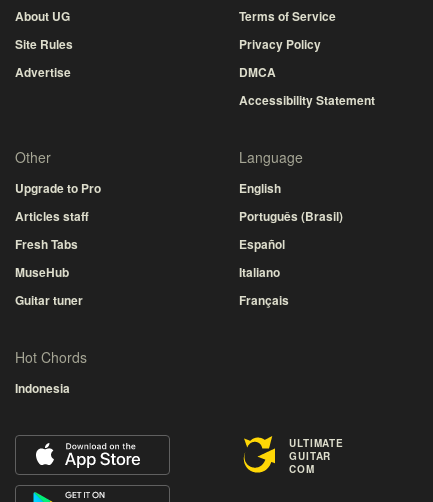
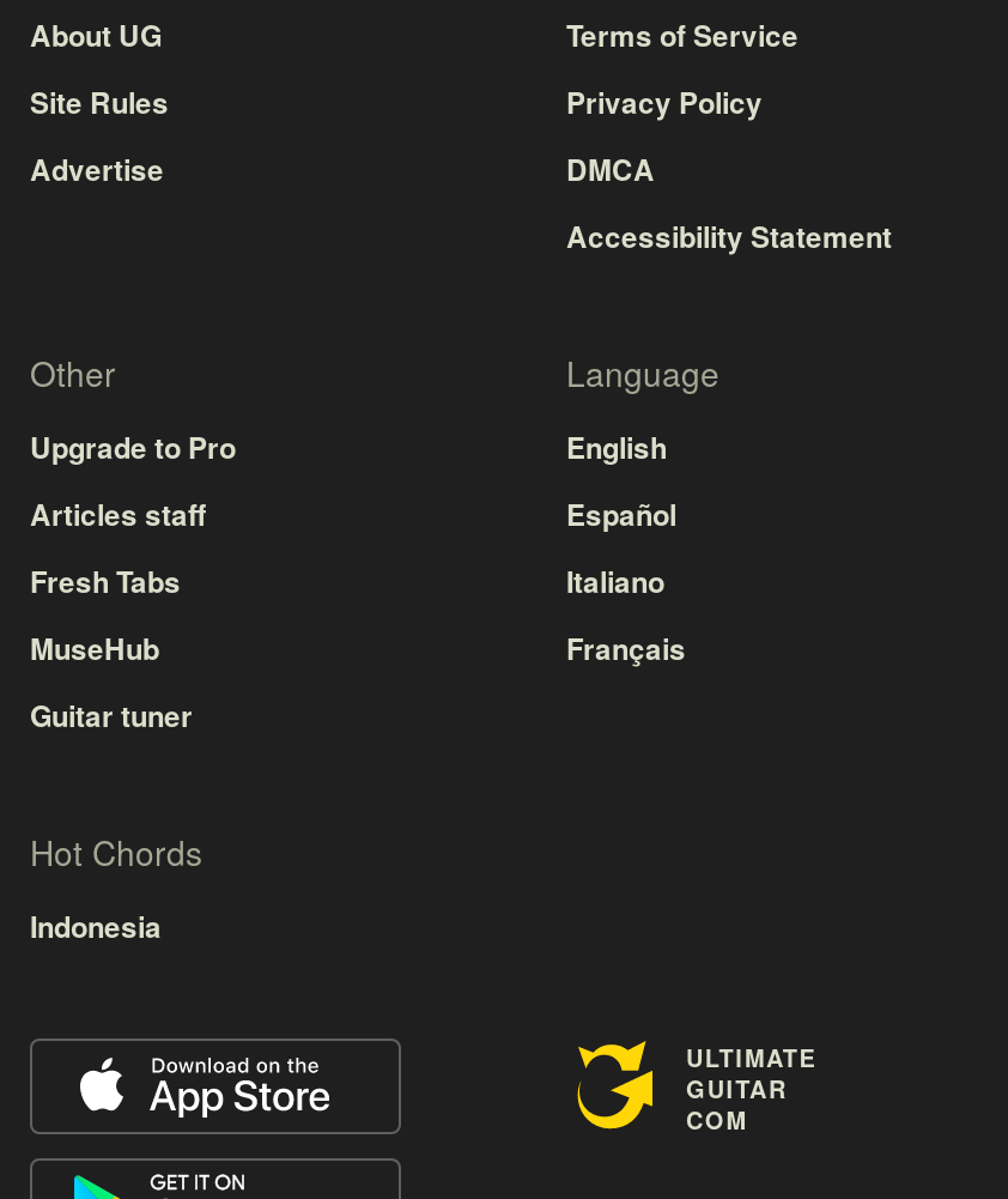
- Português (Brasil)

moved up: Español | Italiano | Français
